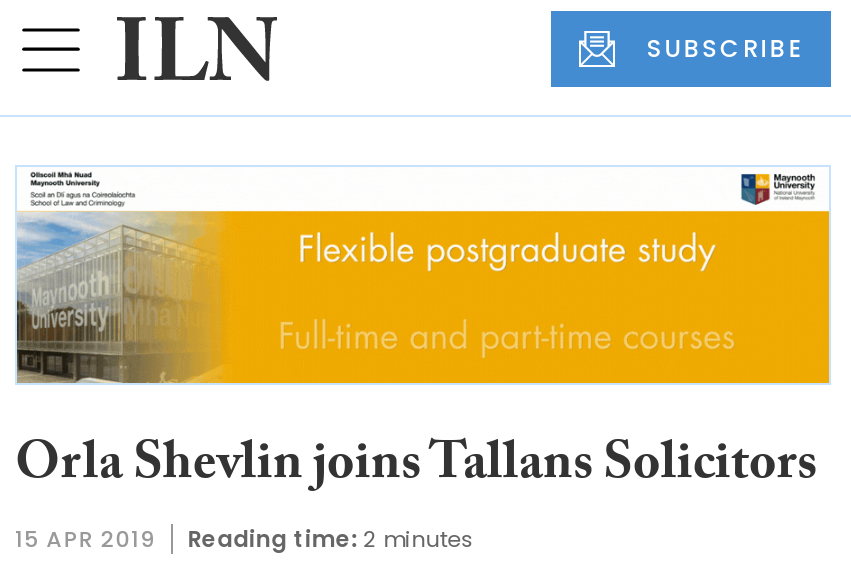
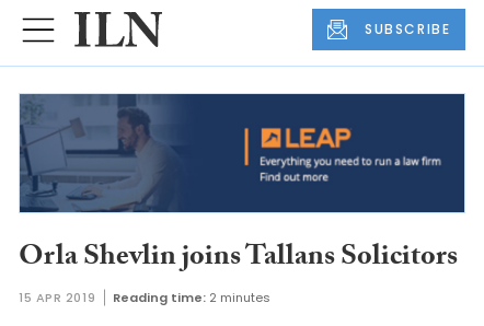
- [image]
+ [image]
